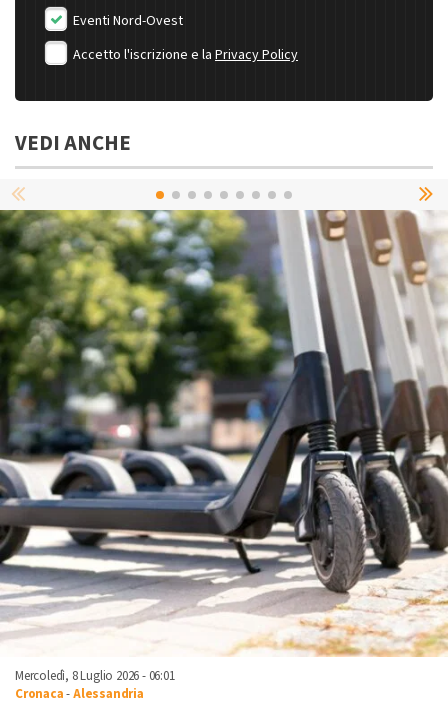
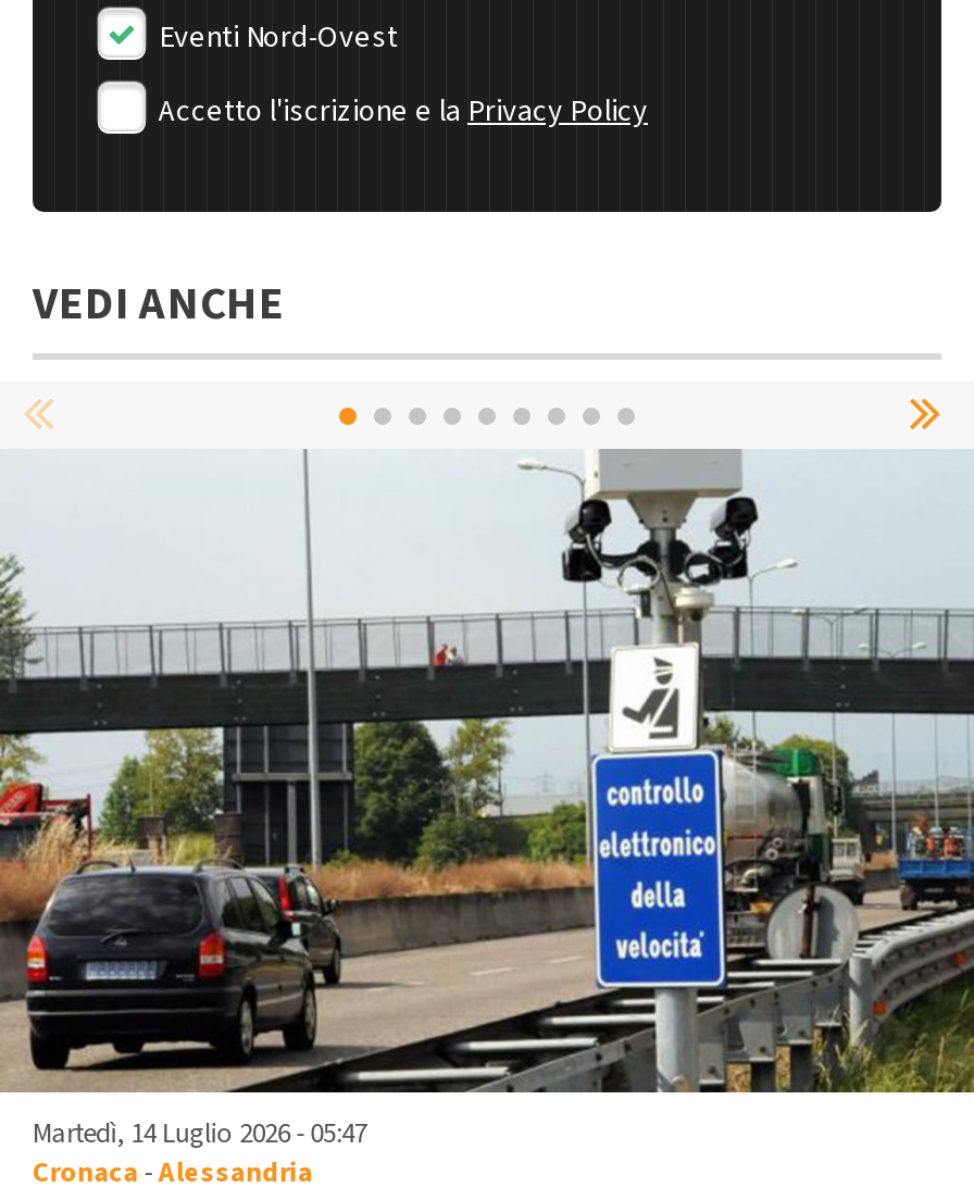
- [image]
- Mercoledì, 8 Luglio 2026 - 06:01
+ [image]
+ Martedì, 14 Luglio 2026 - 05:47
